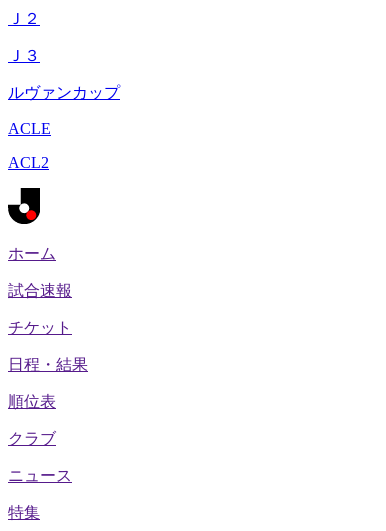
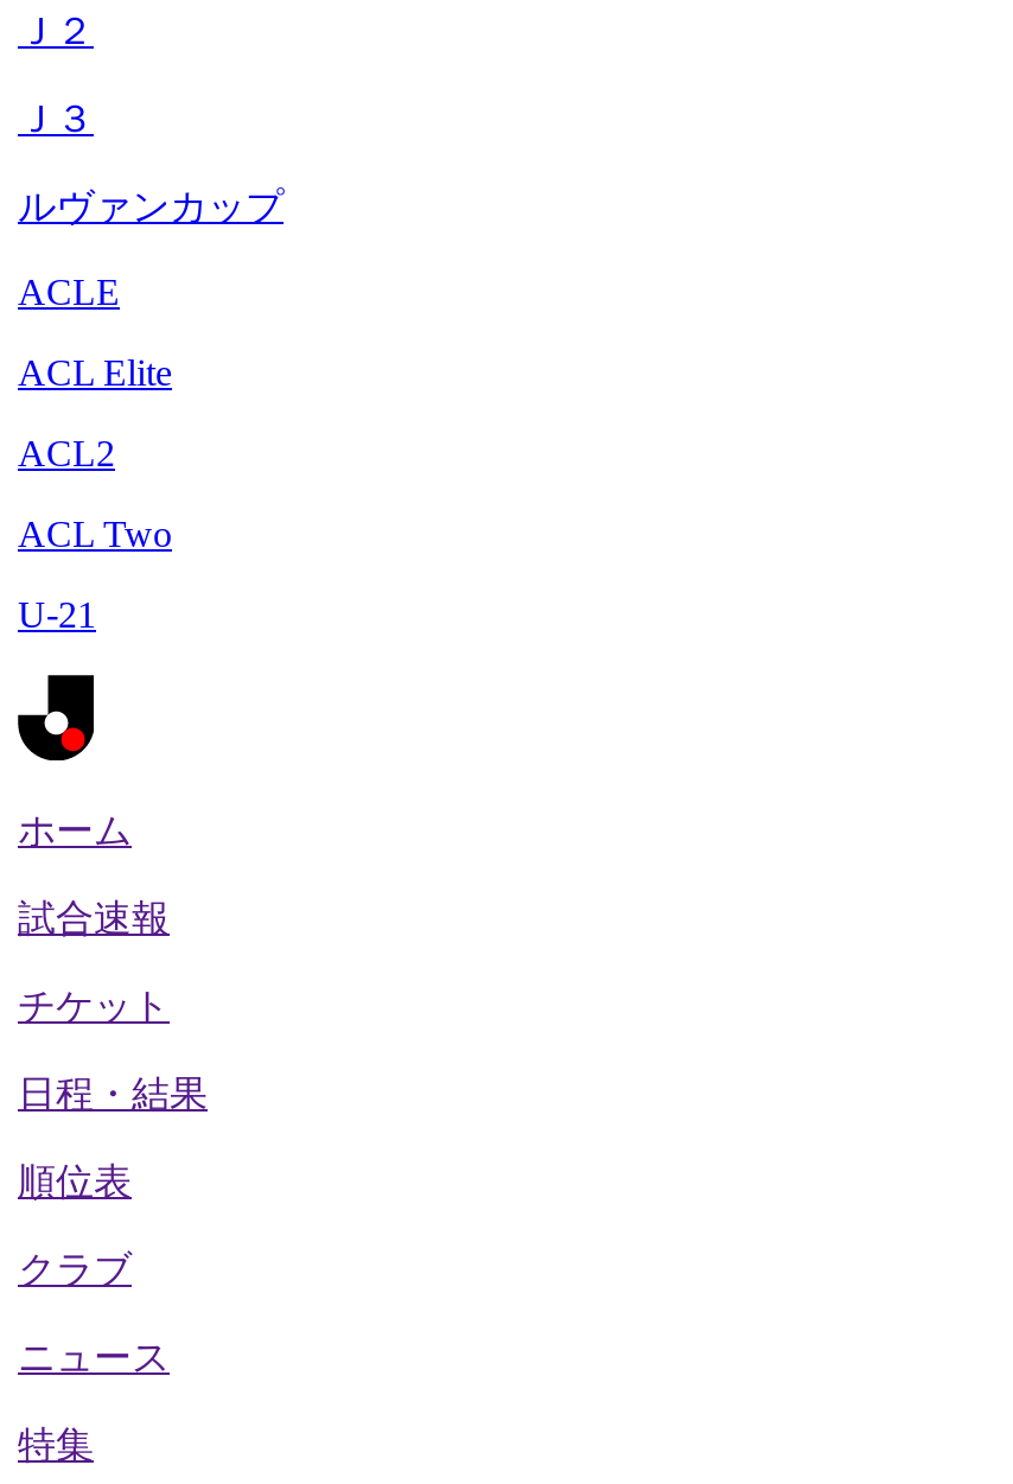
+ ACL Elite

+ ACL Two
+ U-21
